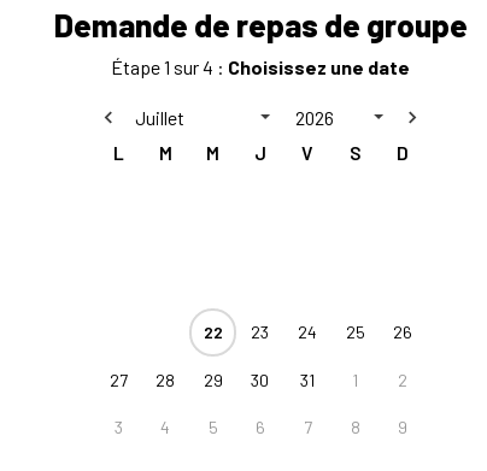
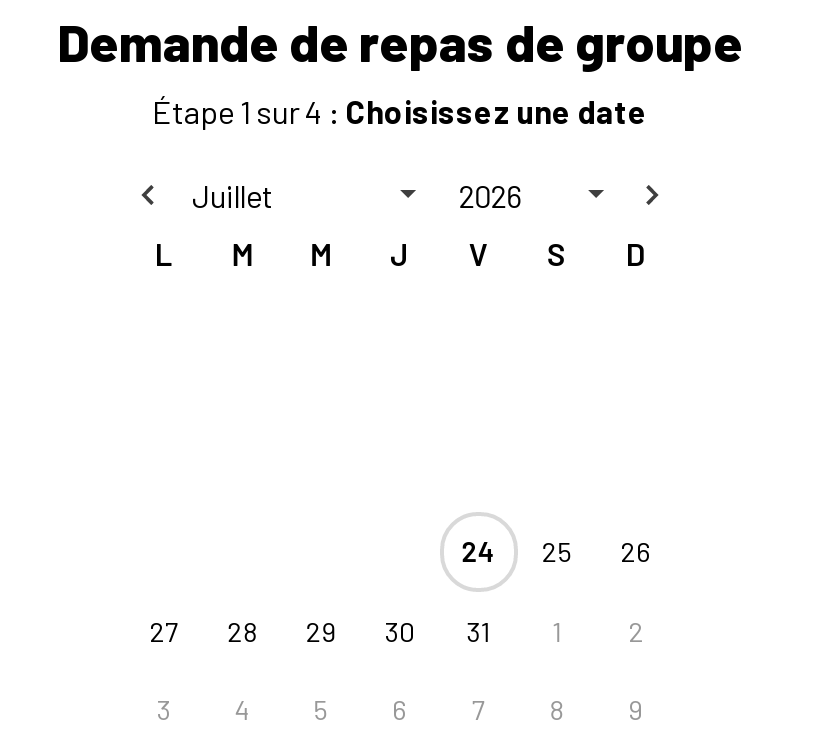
- 22
- 23
